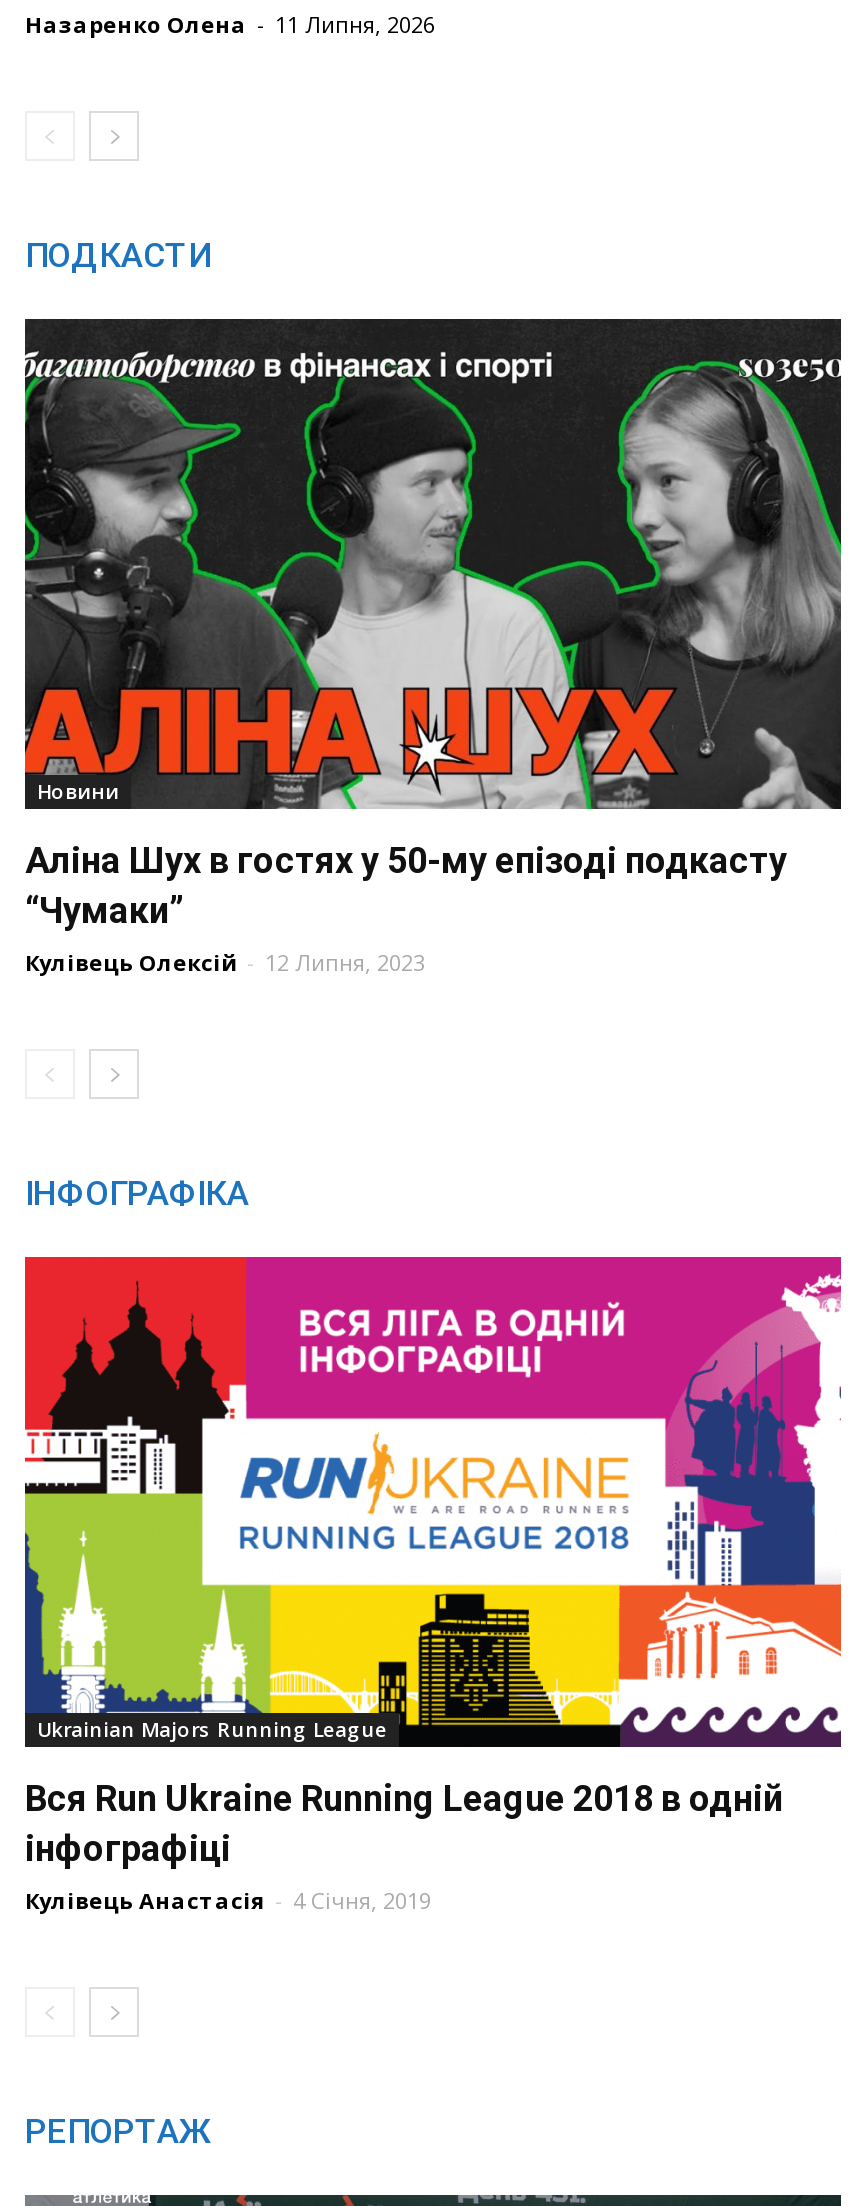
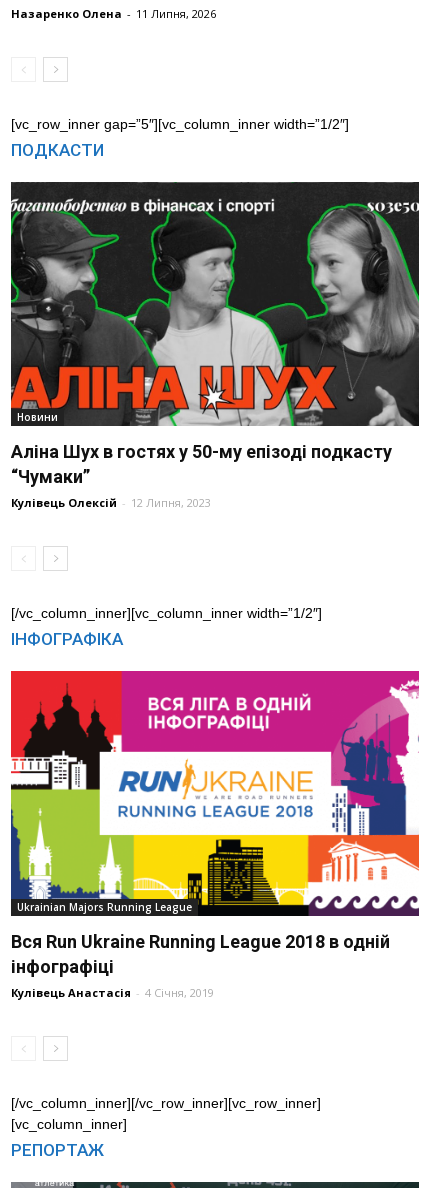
+ [vc_row_inner gap=”5″][vc_column_inner width=”1/2″]

+ [/vc_column_inner][vc_column_inner width=”1/2″]

+ [/vc_column_inner][/vc_row_inner][vc_row_inner]
+ [vc_column_inner]
